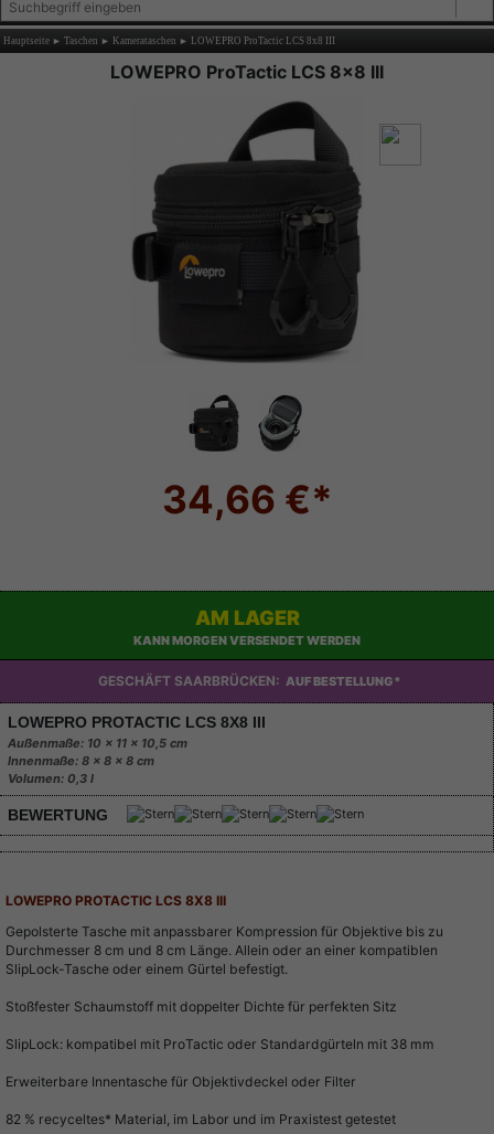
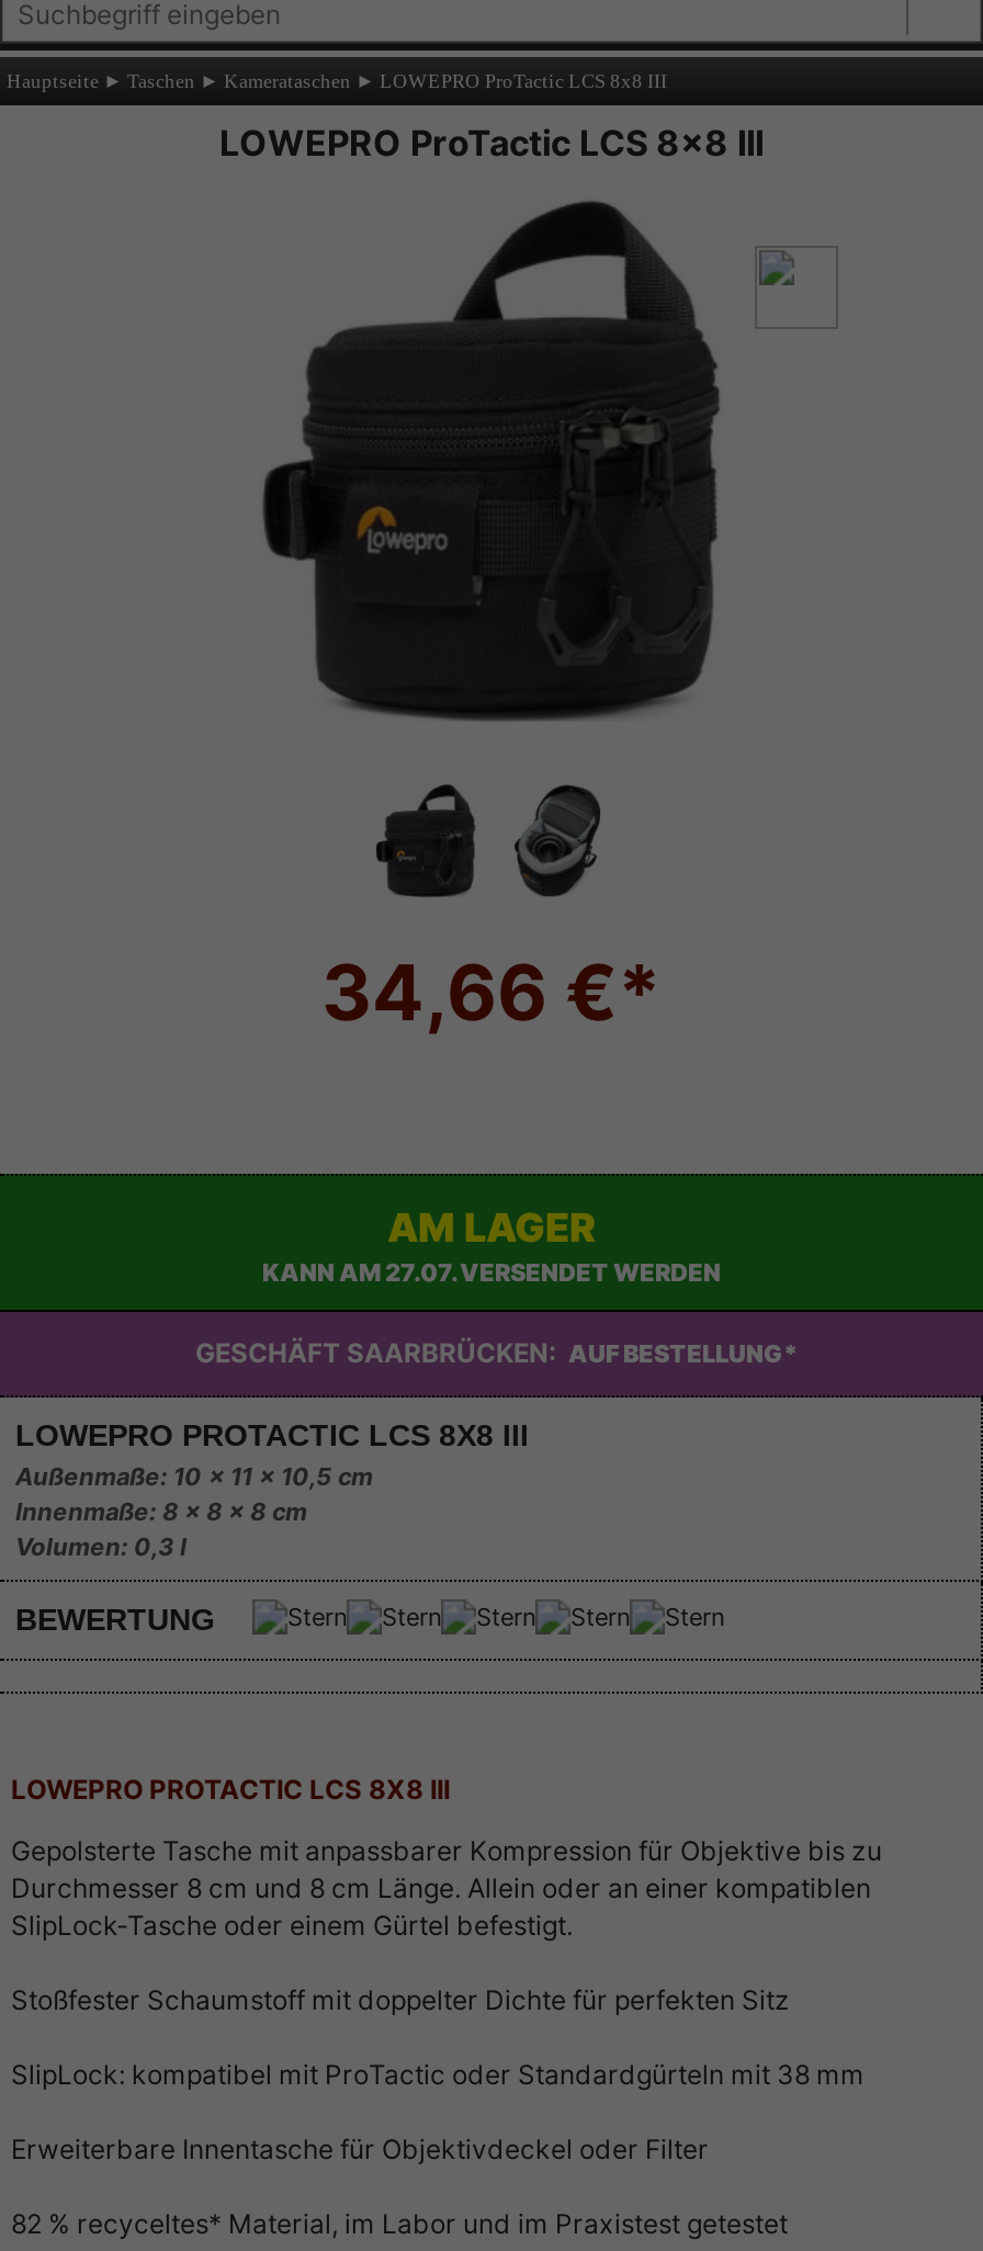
- KANN MORGEN VERSENDET WERDEN
+ KANN AM 27.07. VERSENDET WERDEN
